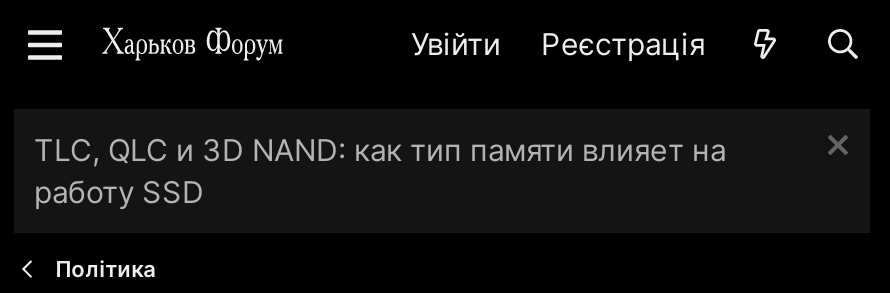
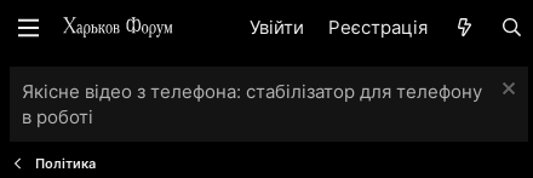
- TLC, QLC и 3D NAND: как тип памяти влияет на
- работу SSD
+ Якісне відео з телефона: стабілізатор для телефону
+ в роботі
